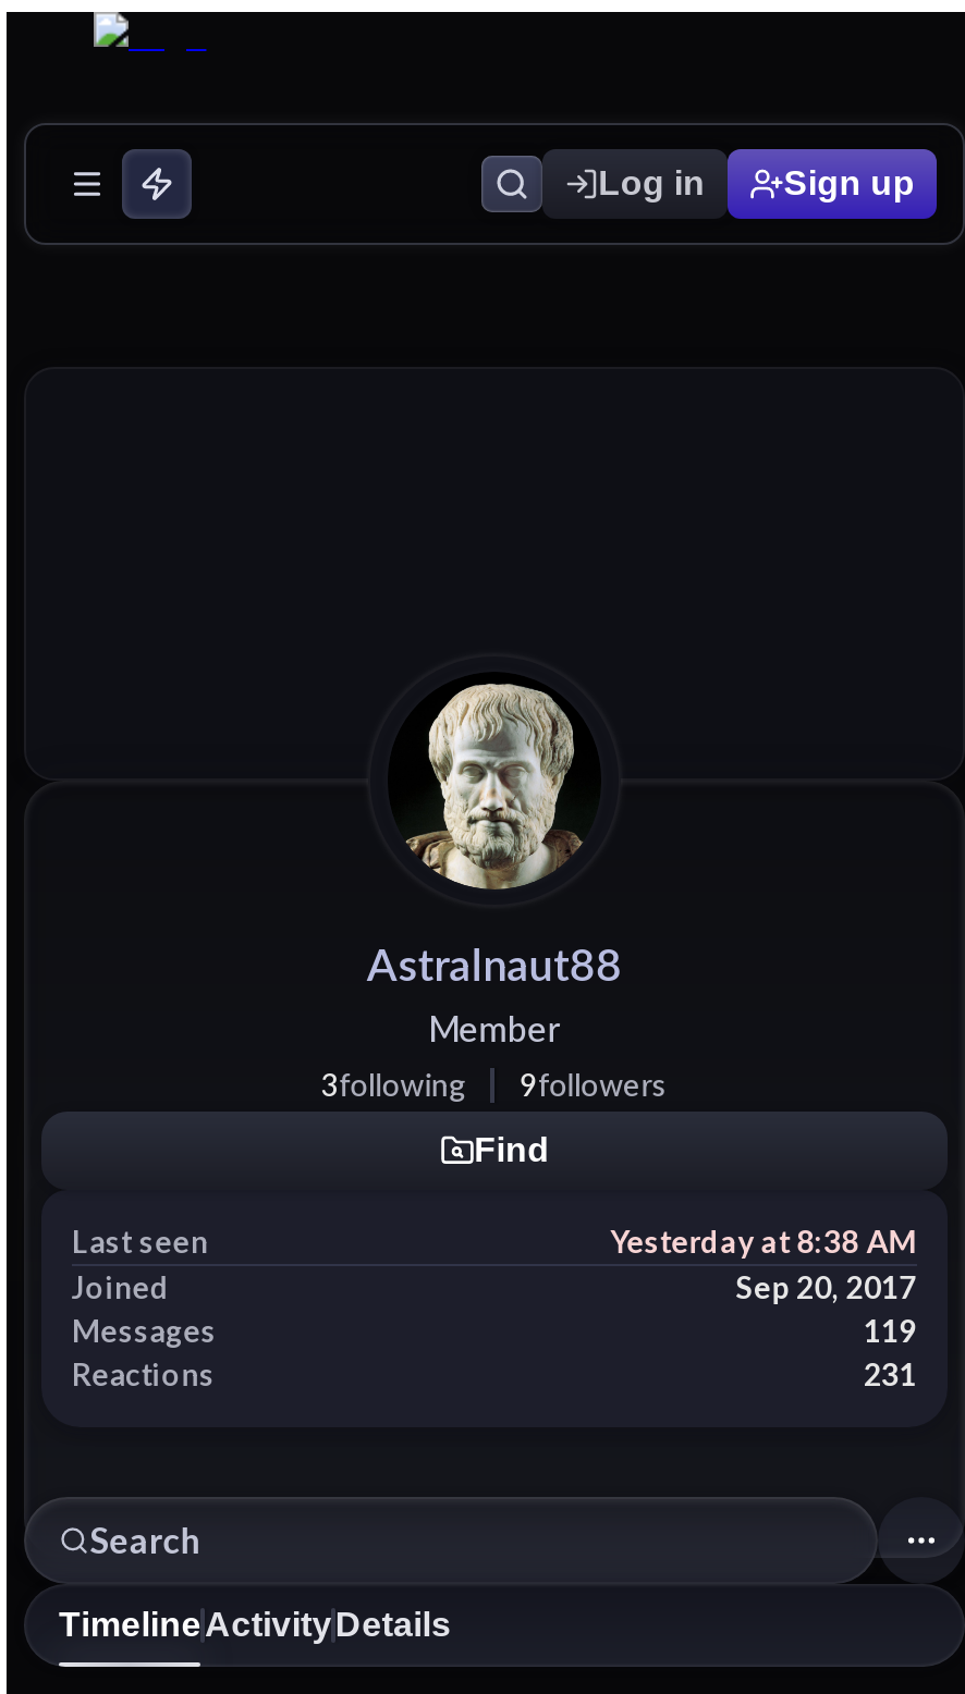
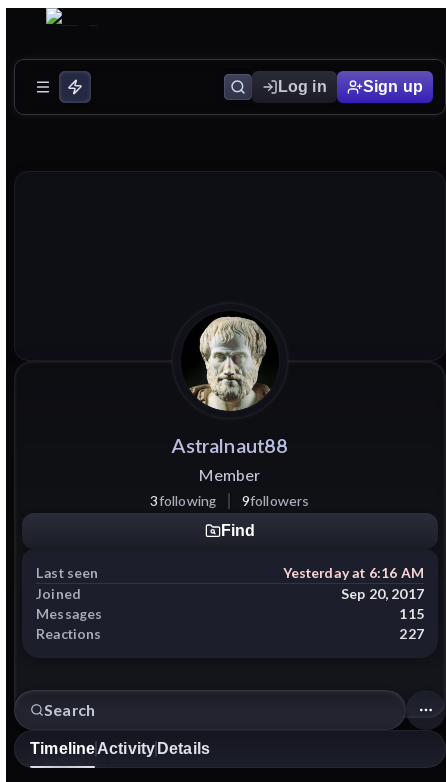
- Yesterday at 8:38 AM
+ Yesterday at 6:16 AM

- 119
+ 115

- 231
+ 227
